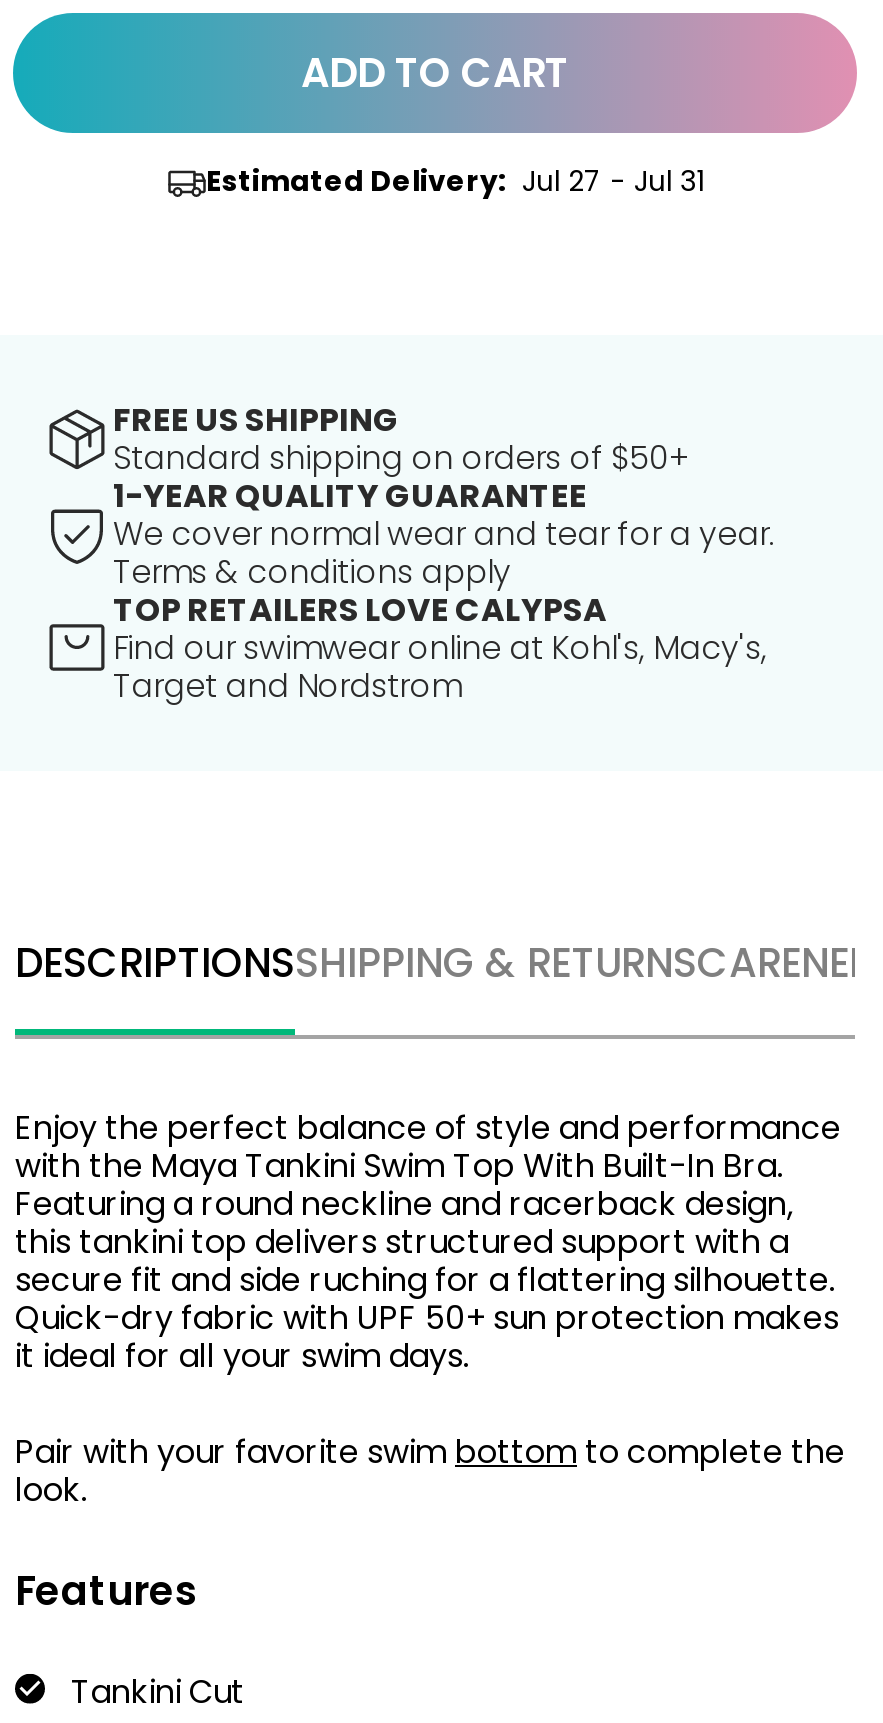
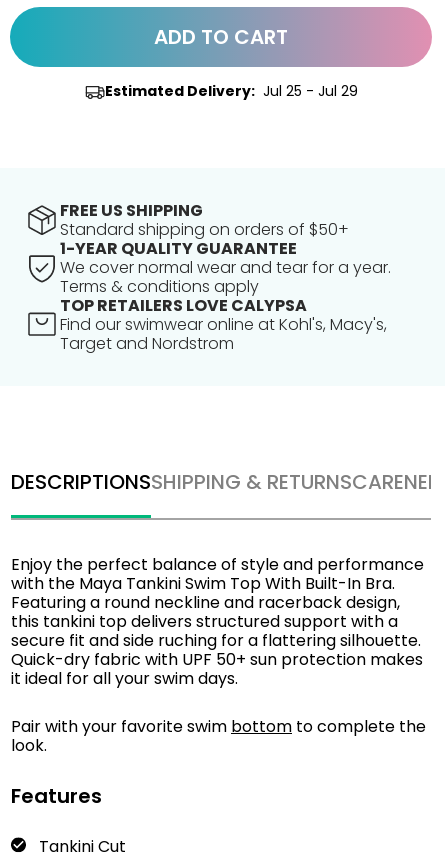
- Estimated Delivery: Jul 27 - Jul 31
+ Estimated Delivery: Jul 25 - Jul 29
